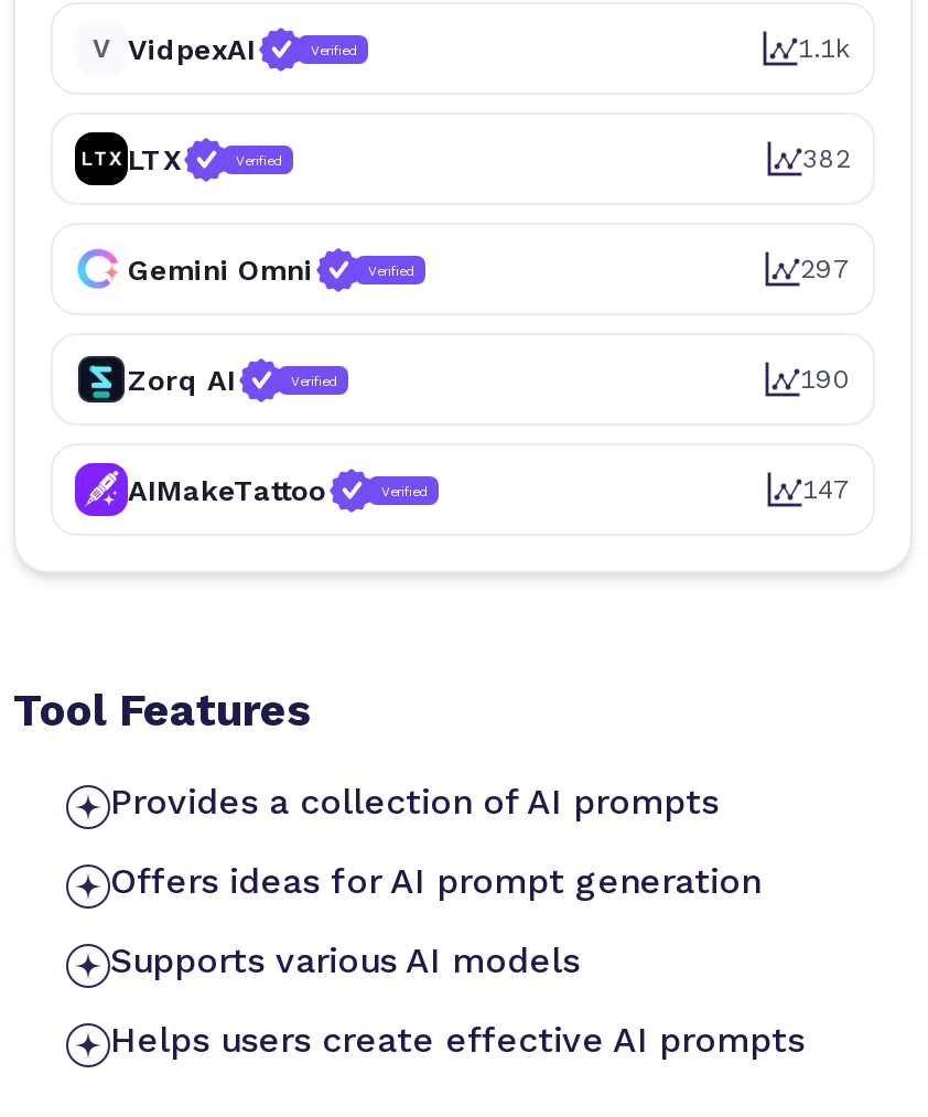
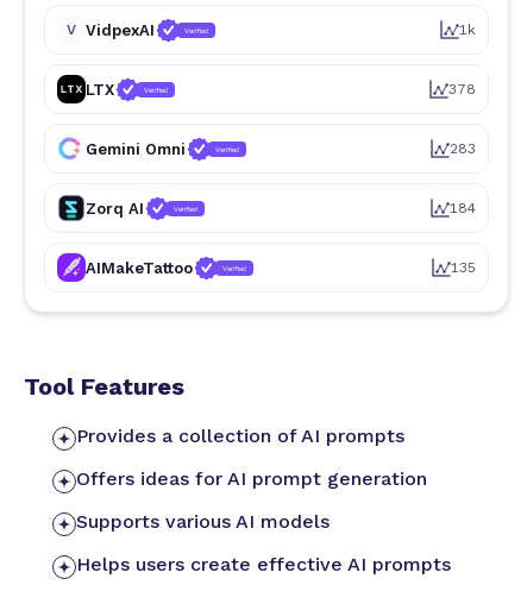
- 1.1k
+ 1k

- 382
+ 378

- 297
+ 283

- 190
+ 184

- 147
+ 135
